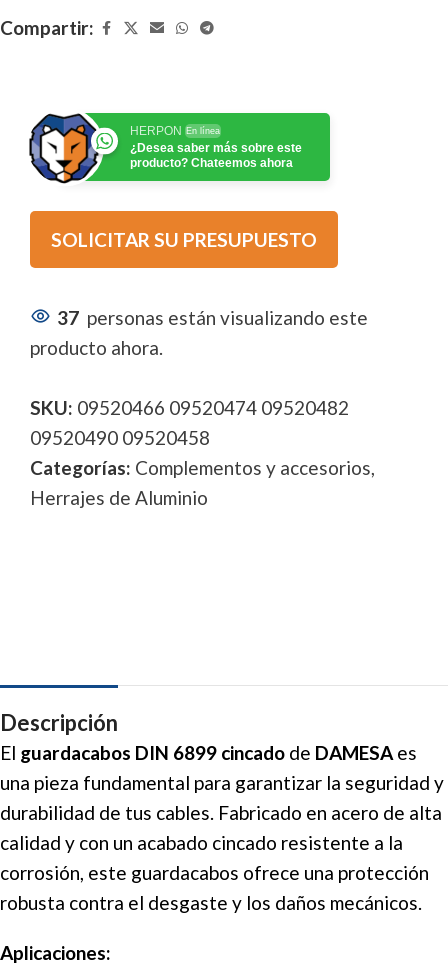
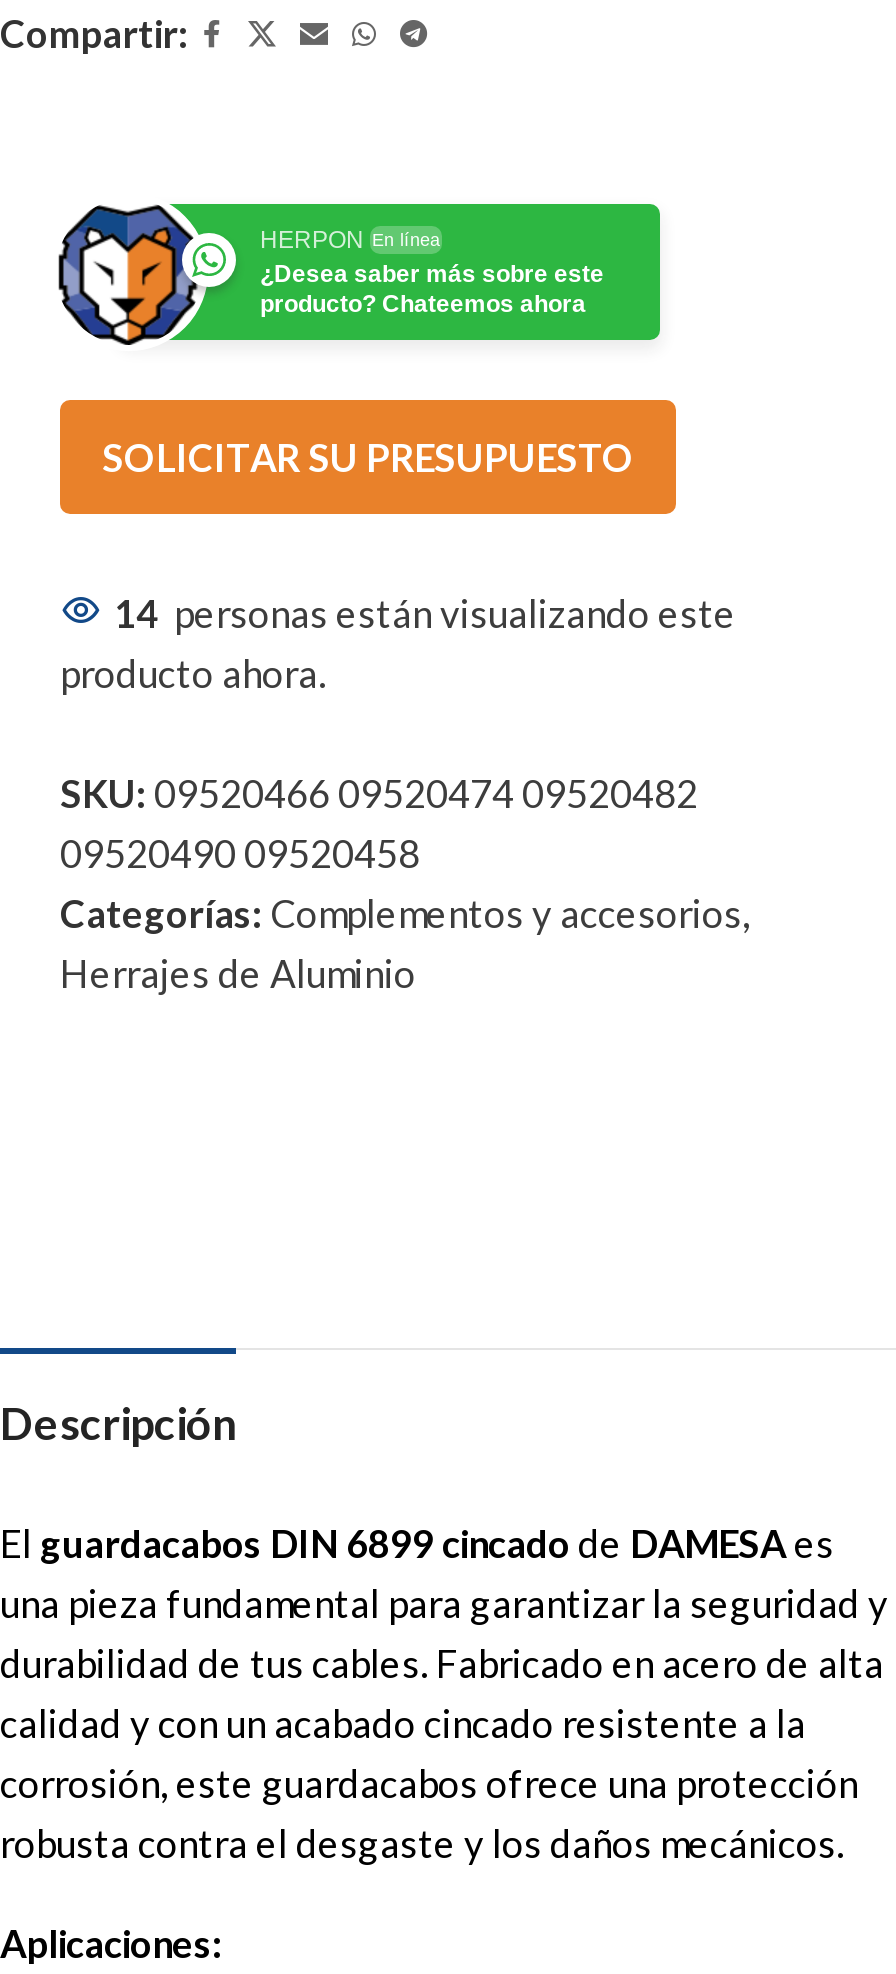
- 37 personas están visualizando este
+ 14 personas están visualizando este
